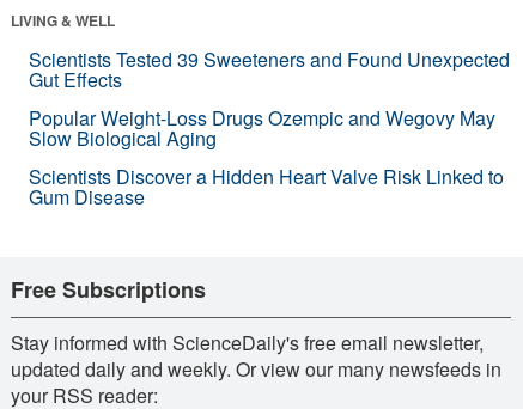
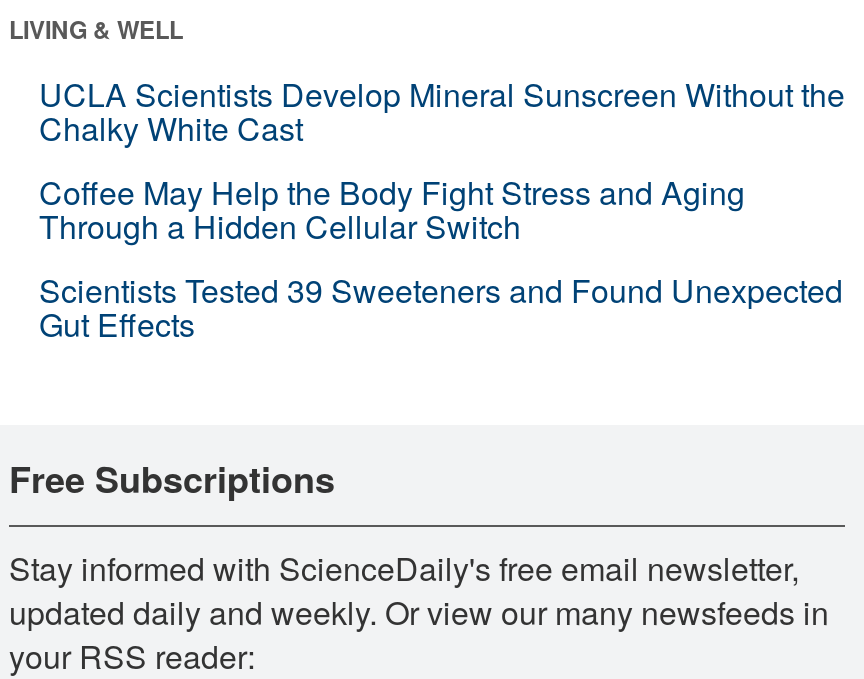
+ UCLA Scientists Develop Mineral Sunscreen Without the
+ Chalky White Cast
+ Coffee May Help the Body Fight Stress and Aging
+ Through a Hidden Cellular Switch

moved down: Scientists Tested 39 Sweeteners and Found Unexpected | Gut Effects

- Popular Weight-Loss Drugs Ozempic and Wegovy May
- Slow Biological Aging
- Scientists Discover a Hidden Heart Valve Risk Linked to
- Gum Disease
